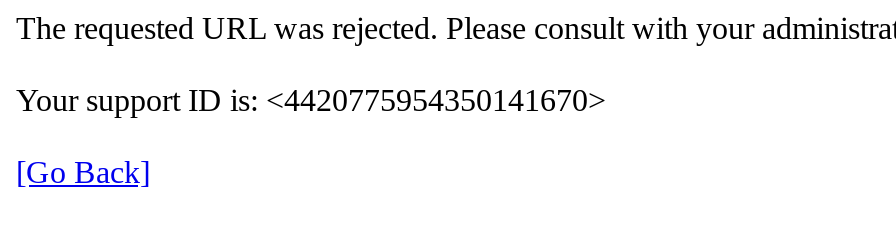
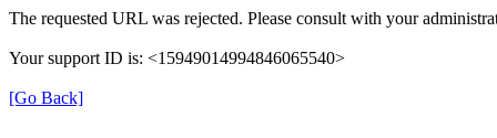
- Your support ID is: <4420775954350141670>
+ Your support ID is: <15949014994846065540>
